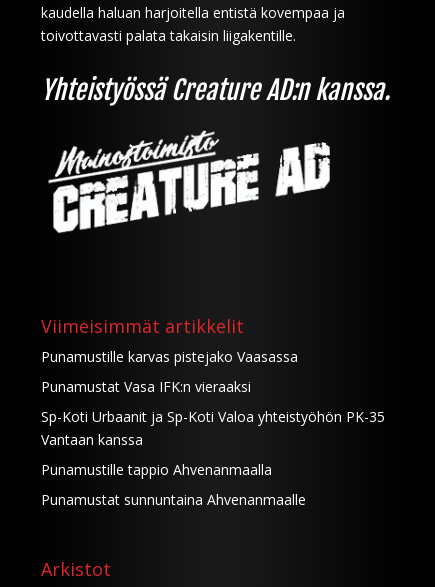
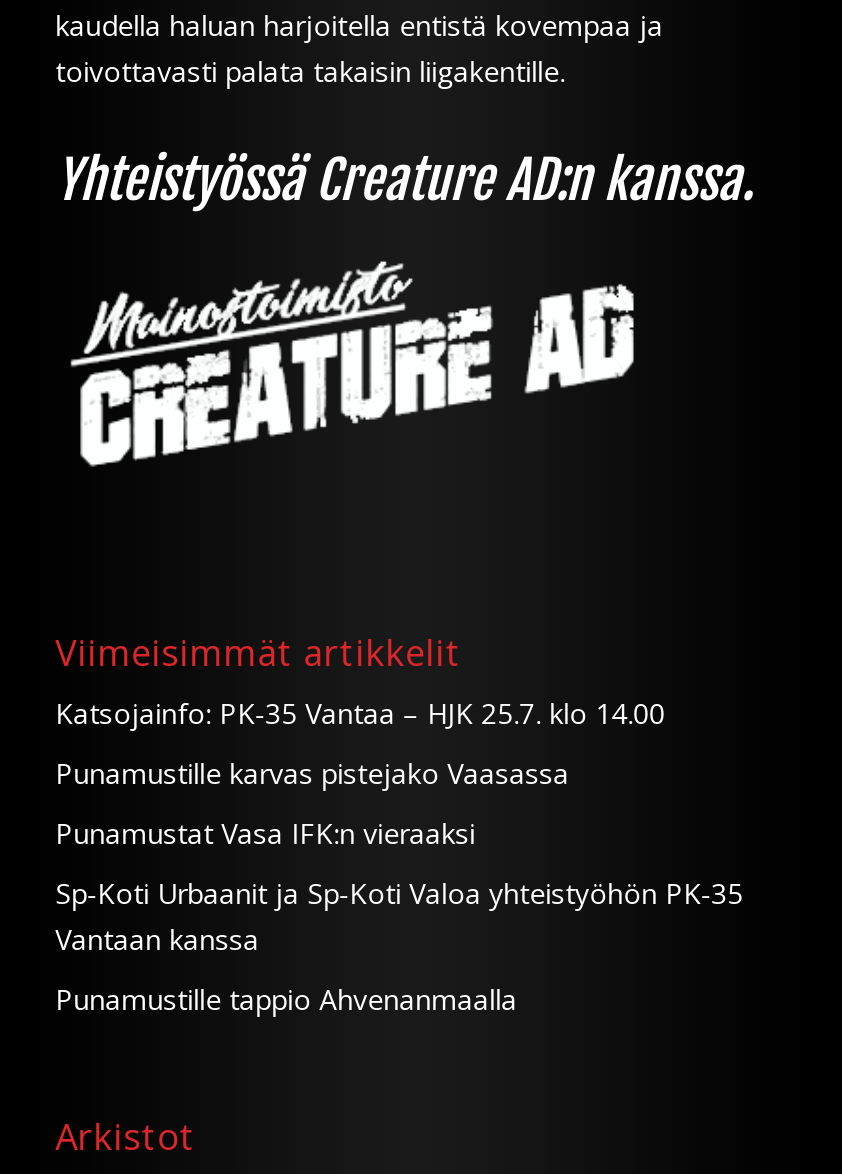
+ Katsojainfo: PK-35 Vantaa – HJK 25.7. klo 14.00

moved down: Punamustille karvas pistejako Vaasassa | Punamustat Vasa IFK:n vieraaksi | Sp-Koti Urbaanit ja Sp-Koti Valoa yhteistyöhön PK-35 | Vantaan kanssa | Punamustille tappio Ahvenanmaalla

- Punamustat sunnuntaina Ahvenanmaalle
